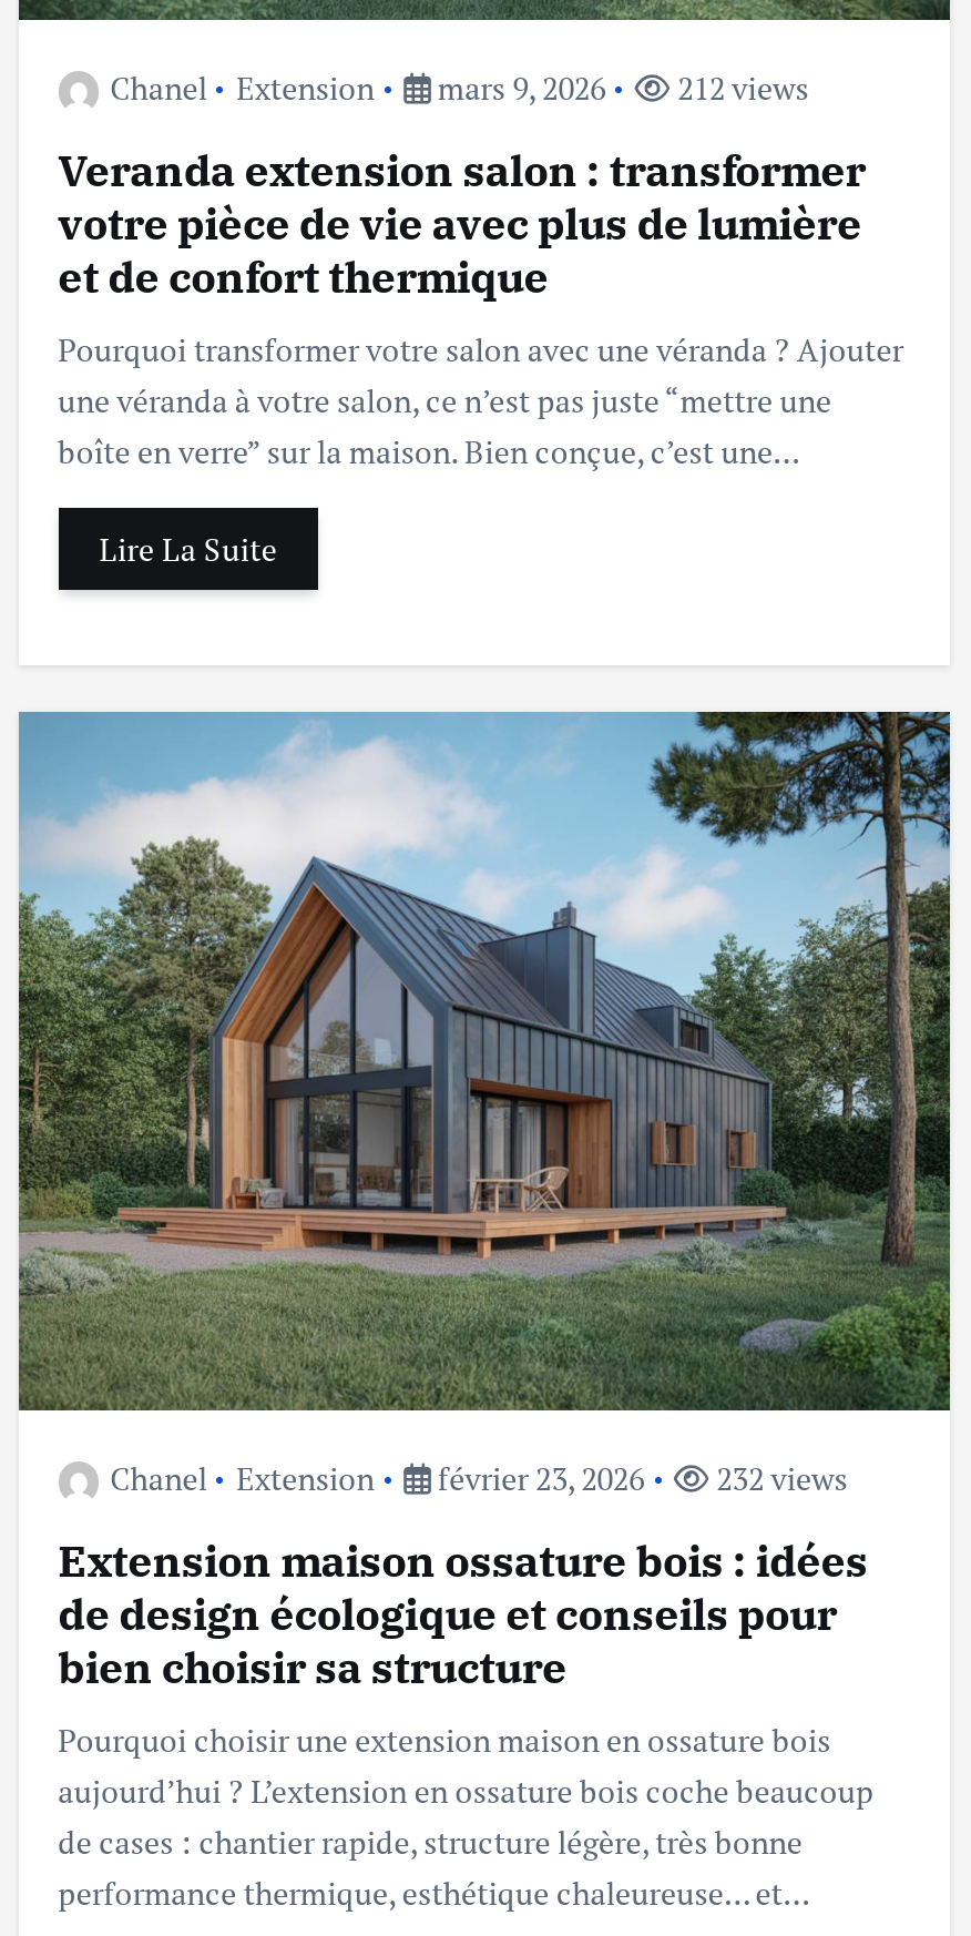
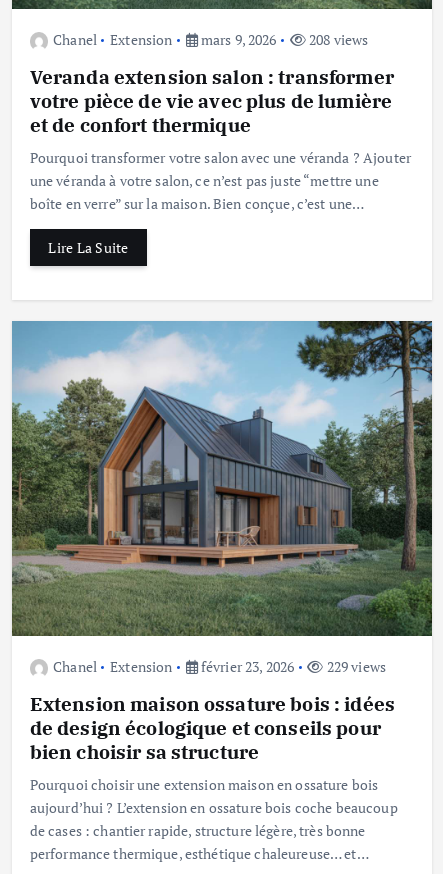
- Chanel Extension mars 9, 2026 212 views
+ Chanel Extension mars 9, 2026 208 views

- Chanel Extension février 23, 2026 232 views
+ Chanel Extension février 23, 2026 229 views
